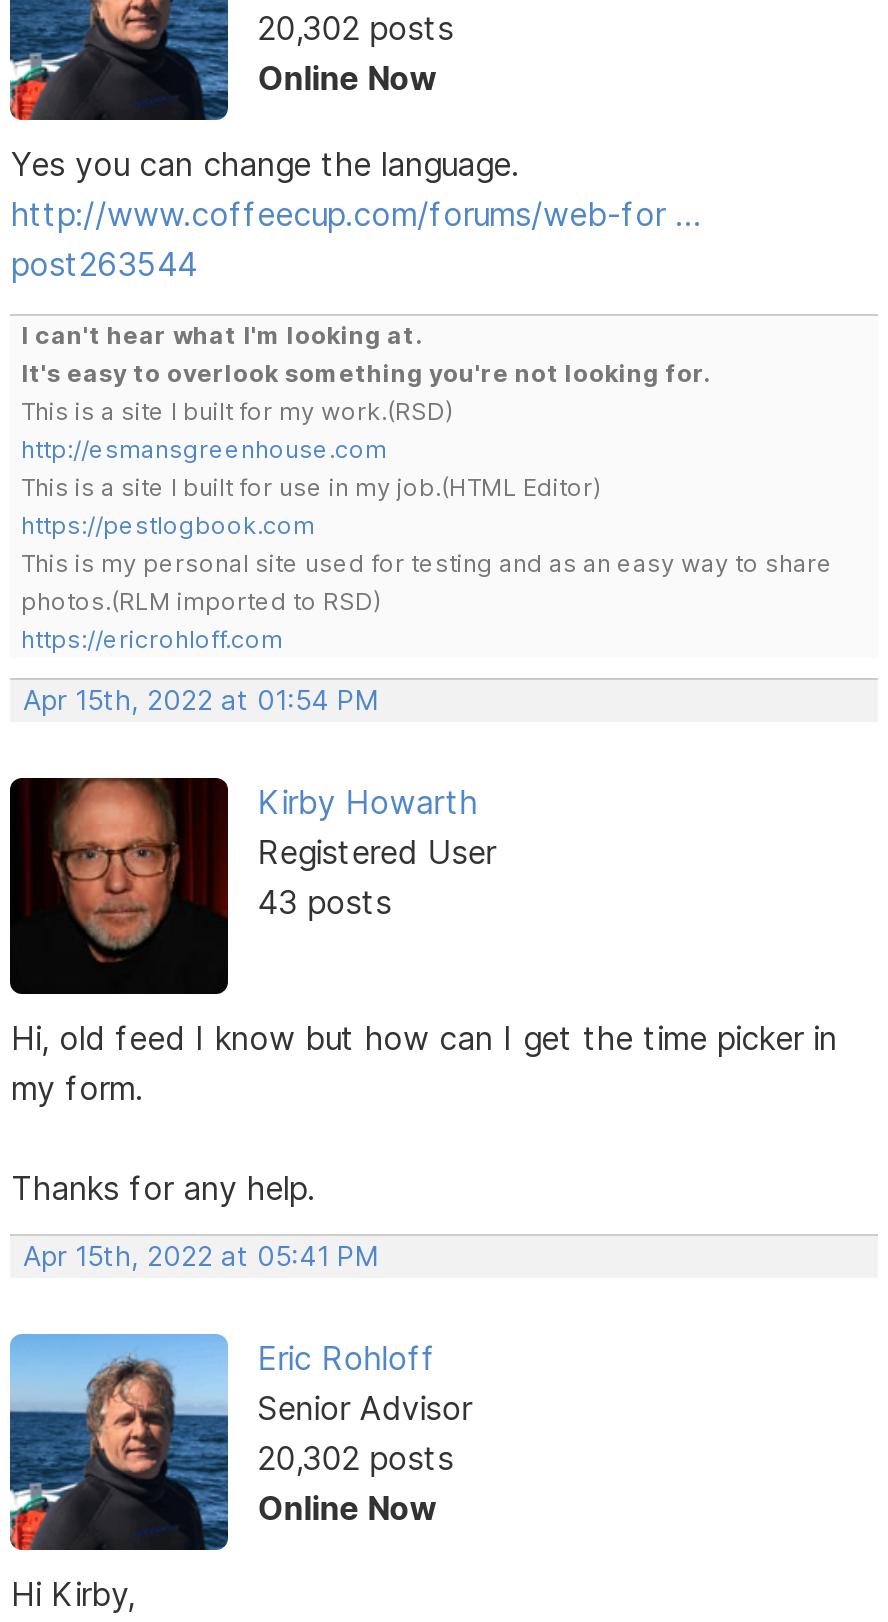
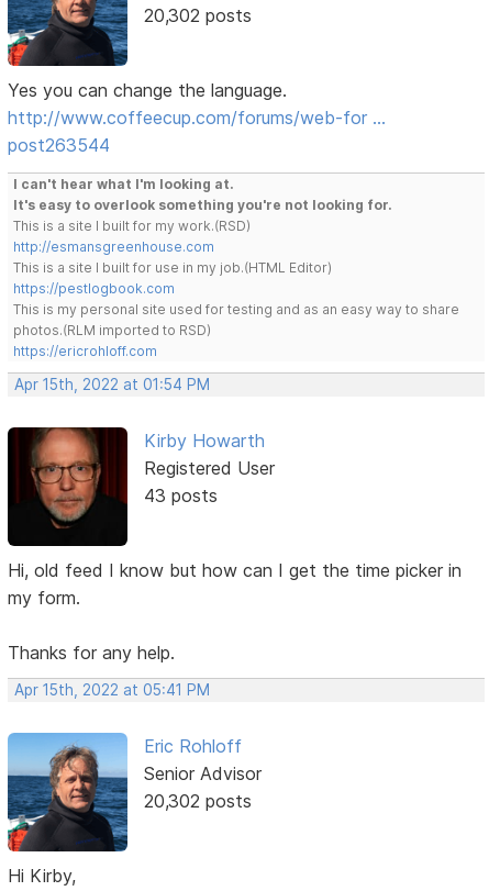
- Online Now

- Online Now
